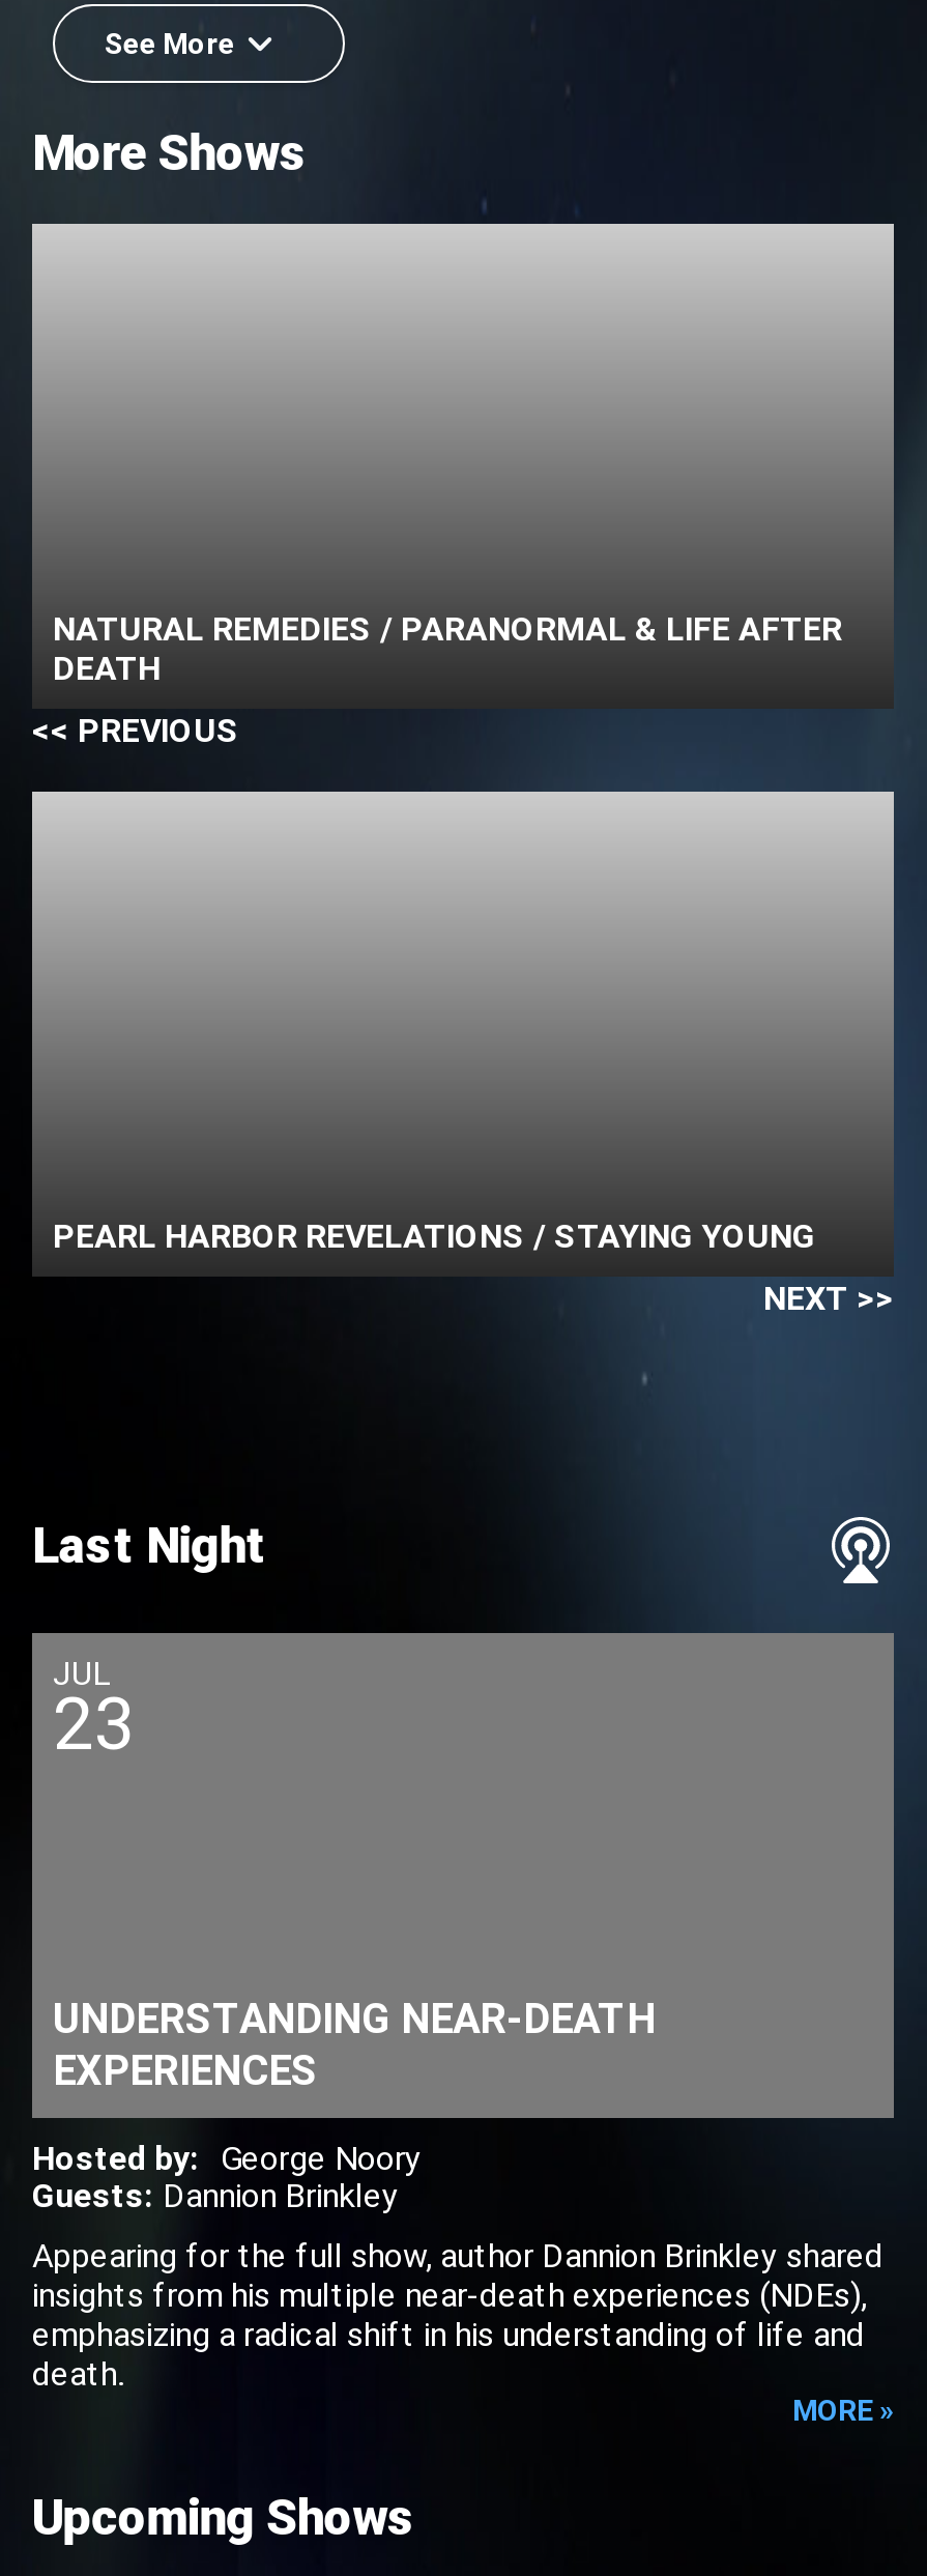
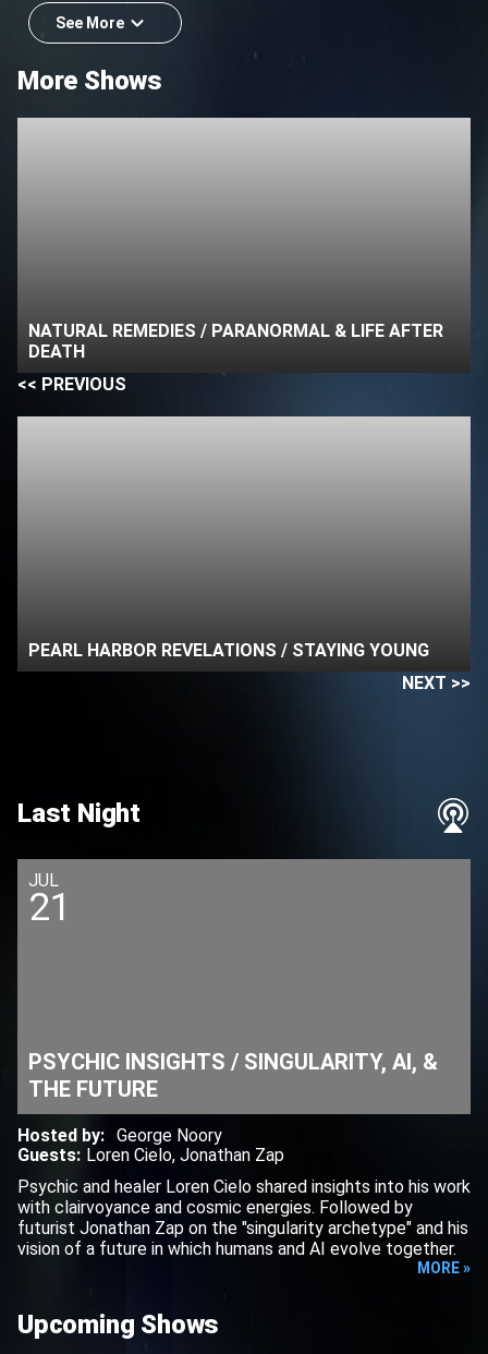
- 23
+ 21

- UNDERSTANDING NEAR-DEATH
- EXPERIENCES
+ PSYCHIC INSIGHTS / SINGULARITY, AI, &
+ THE FUTURE

- Guests: Dannion Brinkley
+ Guests: Loren Cielo, Jonathan Zap

- Appearing for the full show, author Dannion Brinkley shared
- insights from his multiple near-death experiences (NDEs),
- emphasizing a radical shift in his understanding of life and
- death.
+ Psychic and healer Loren Cielo shared insights into his work
+ with clairvoyance and cosmic energies. Followed by
+ futurist Jonathan Zap on the "singularity archetype" and his
+ vision of a future in which humans and AI evolve together.
